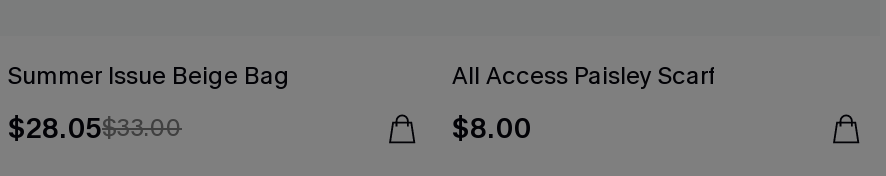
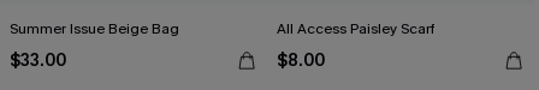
- $28.05$33.00
+ $33.00
